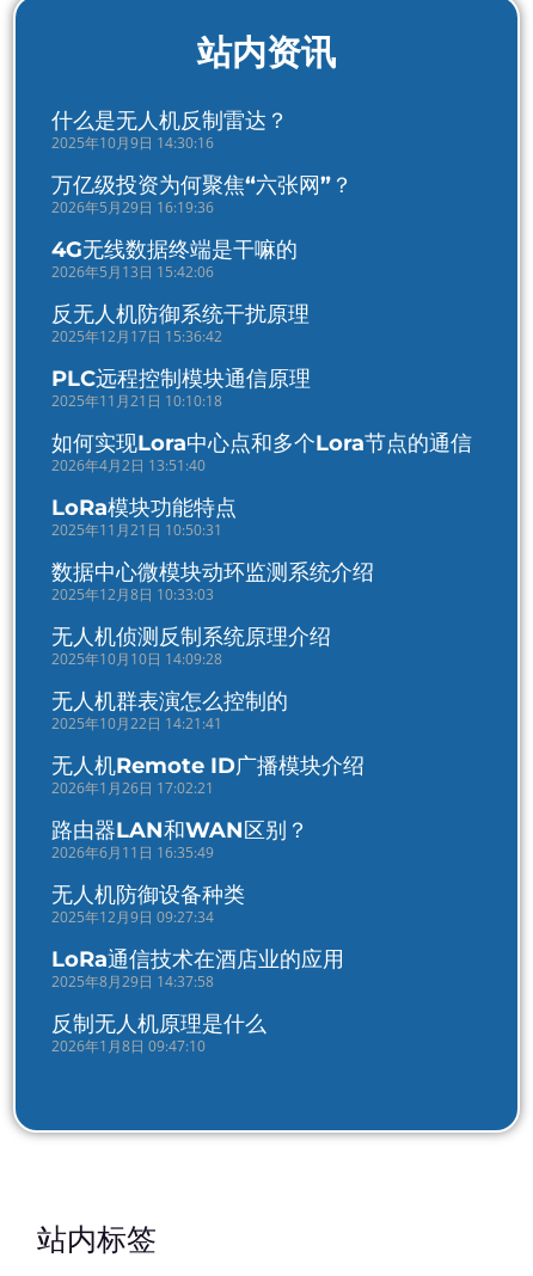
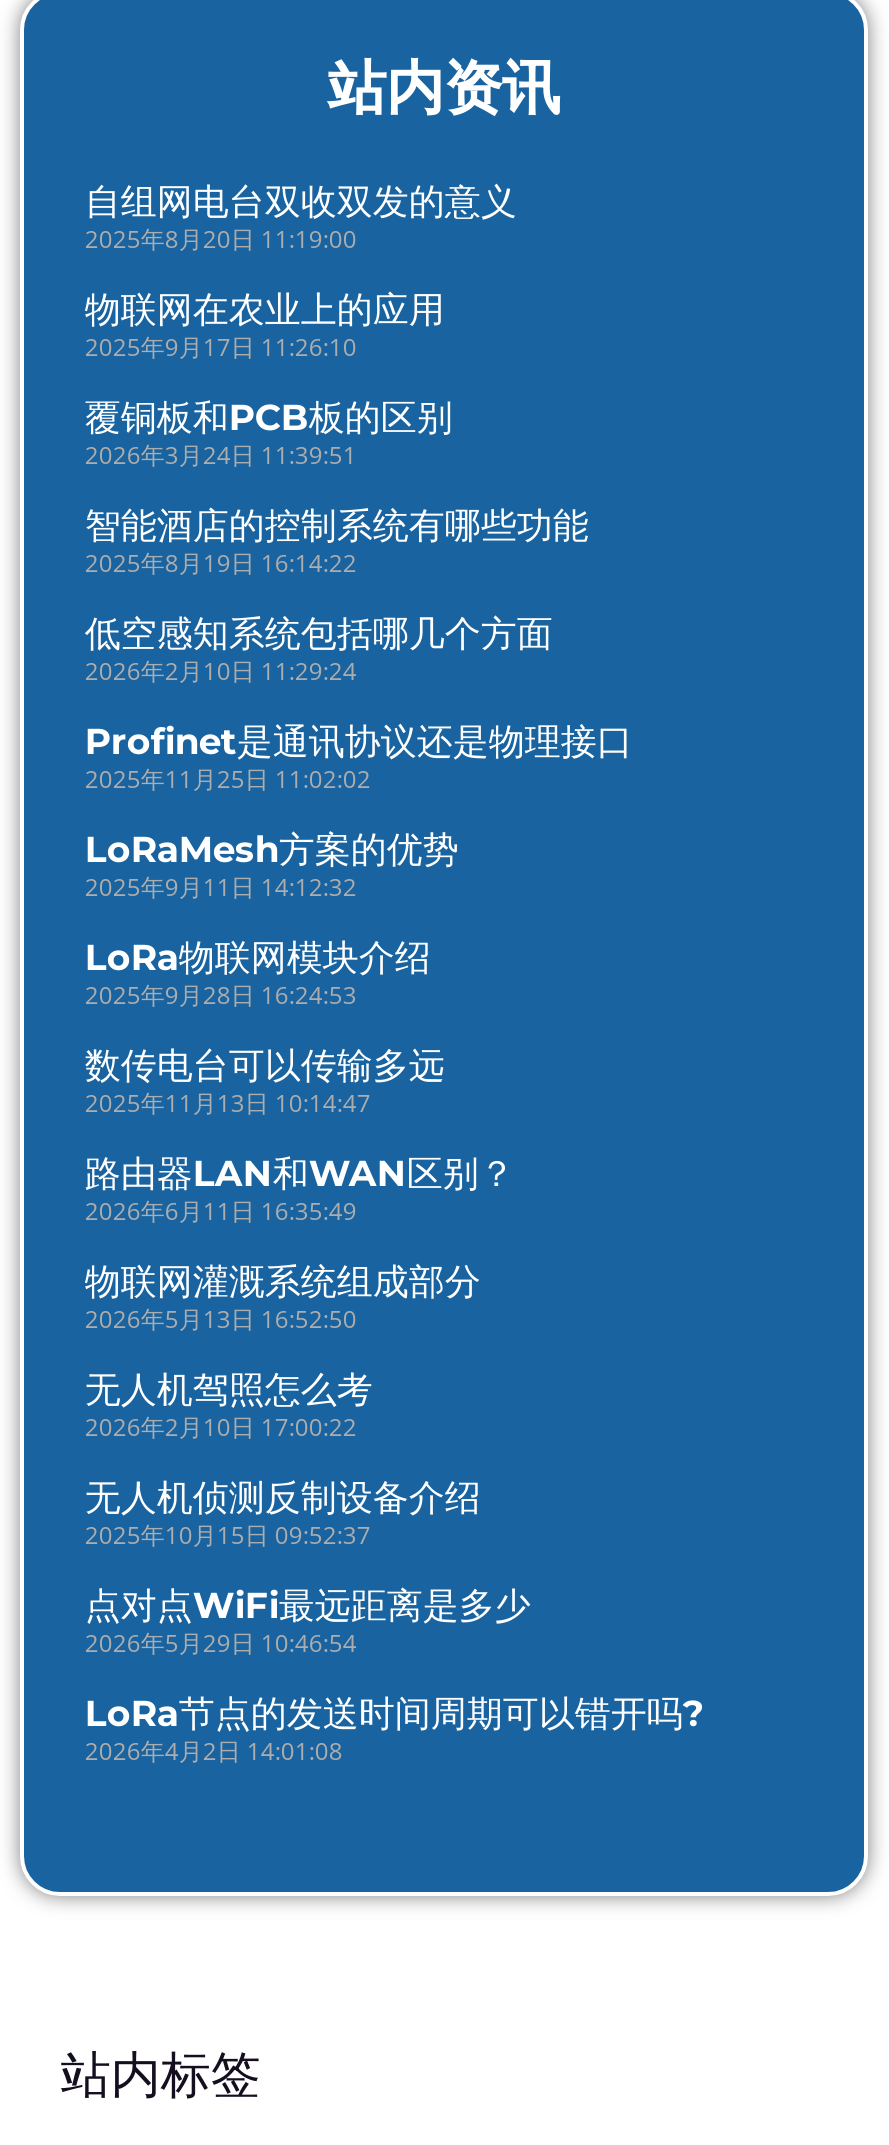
- 什么是无人机反制雷达？
- 2025年10月9日 14:30:16
- 万亿级投资为何聚焦“六张网”？
- 2026年5月29日 16:19:36
- 4G无线数据终端是干嘛的
- 2026年5月13日 15:42:06
- 反无人机防御系统干扰原理
- 2025年12月17日 15:36:42
- PLC远程控制模块通信原理
- 2025年11月21日 10:10:18
- 如何实现Lora中心点和多个Lora节点的通信
- 2026年4月2日 13:51:40
- LoRa模块功能特点
- 2025年11月21日 10:50:31
- 数据中心微模块动环监测系统介绍
- 2025年12月8日 10:33:03
- 无人机侦测反制系统原理介绍
- 2025年10月10日 14:09:28
- 无人机群表演怎么控制的
- 2025年10月22日 14:21:41
- 无人机Remote ID广播模块介绍
- 2026年1月26日 17:02:21
+ 自组网电台双收双发的意义
+ 2025年8月20日 11:19:00
+ 物联网在农业上的应用
+ 2025年9月17日 11:26:10
+ 覆铜板和PCB板的区别
+ 2026年3月24日 11:39:51
+ 智能酒店的控制系统有哪些功能
+ 2025年8月19日 16:14:22
+ 低空感知系统包括哪几个方面
+ 2026年2月10日 11:29:24
+ Profinet是通讯协议还是物理接口
+ 2025年11月25日 11:02:02
+ LoRaMesh方案的优势
+ 2025年9月11日 14:12:32
+ LoRa物联网模块介绍
+ 2025年9月28日 16:24:53
+ 数传电台可以传输多远
+ 2025年11月13日 10:14:47

moved up: 路由器LAN和WAN区别？ | 2026年6月11日 16:35:49

- 无人机防御设备种类
- 2025年12月9日 09:27:34
- LoRa通信技术在酒店业的应用
- 2025年8月29日 14:37:58
- 反制无人机原理是什么
- 2026年1月8日 09:47:10
+ 物联网灌溉系统组成部分
+ 2026年5月13日 16:52:50
+ 无人机驾照怎么考
+ 2026年2月10日 17:00:22
+ 无人机侦测反制设备介绍
+ 2025年10月15日 09:52:37
+ 点对点WiFi最远距离是多少
+ 2026年5月29日 10:46:54
+ LoRa节点的发送时间周期可以错开吗?
+ 2026年4月2日 14:01:08
